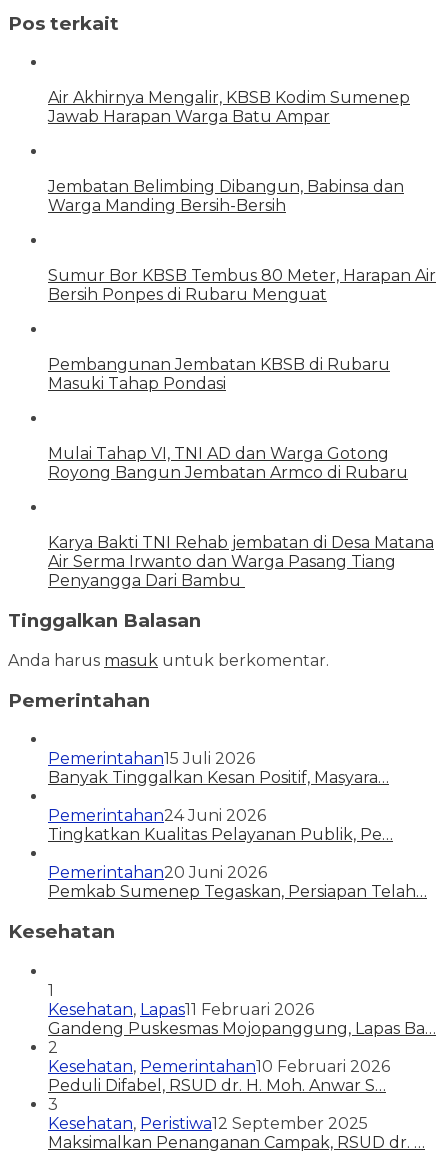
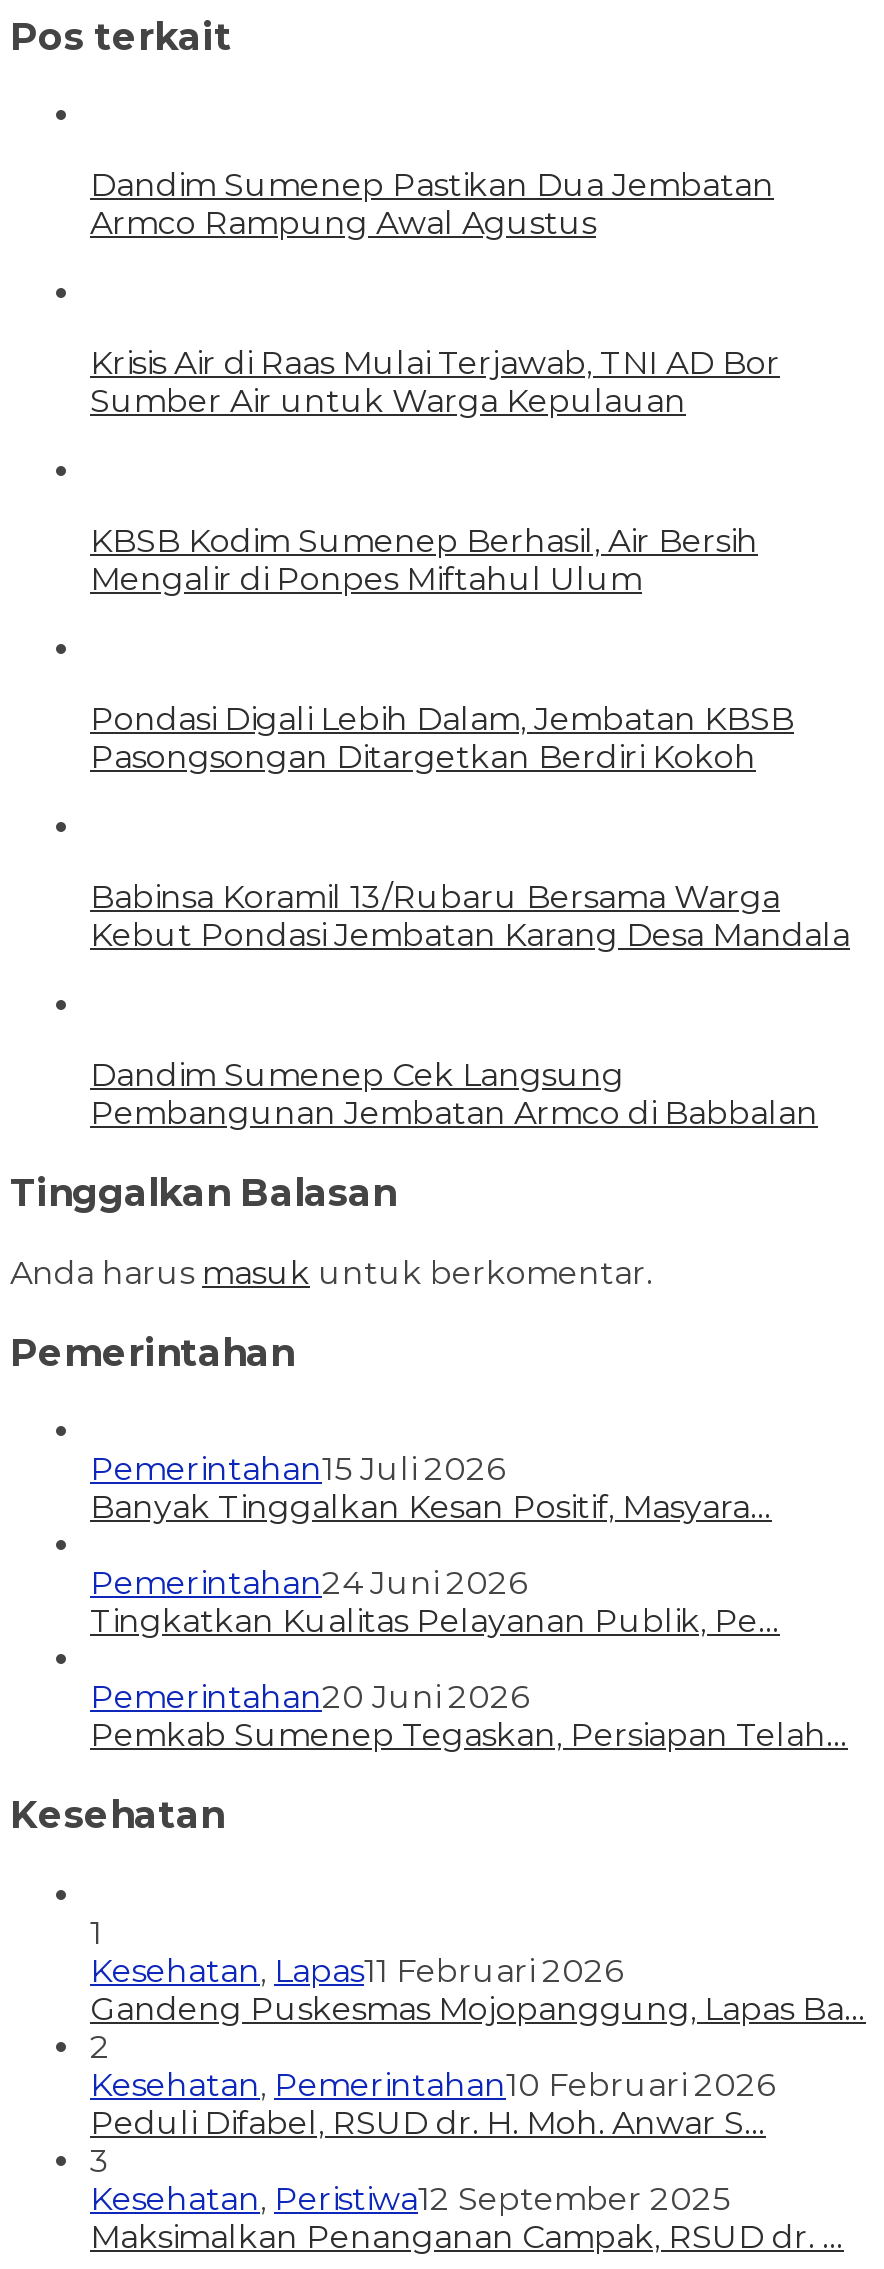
- Air Akhirnya Mengalir, KBSB Kodim Sumenep
- Jawab Harapan Warga Batu Ampar
+ Dandim Sumenep Pastikan Dua Jembatan
+ Armco Rampung Awal Agustus

- Jembatan Belimbing Dibangun, Babinsa dan
- Warga Manding Bersih-Bersih
+ Krisis Air di Raas Mulai Terjawab, TNI AD Bor
+ Sumber Air untuk Warga Kepulauan

- Sumur Bor KBSB Tembus 80 Meter, Harapan Air
- Bersih Ponpes di Rubaru Menguat
+ KBSB Kodim Sumenep Berhasil, Air Bersih
+ Mengalir di Ponpes Miftahul Ulum

- Pembangunan Jembatan KBSB di Rubaru
- Masuki Tahap Pondasi
+ Pondasi Digali Lebih Dalam, Jembatan KBSB
+ Pasongsongan Ditargetkan Berdiri Kokoh

- Mulai Tahap VI, TNI AD dan Warga Gotong
- Royong Bangun Jembatan Armco di Rubaru
+ Babinsa Koramil 13/Rubaru Bersama Warga
+ Kebut Pondasi Jembatan Karang Desa Mandala

- Karya Bakti TNI Rehab jembatan di Desa Matana
- Air Serma Irwanto dan Warga Pasang Tiang
- Penyangga Dari Bambu
+ Dandim Sumenep Cek Langsung
+ Pembangunan Jembatan Armco di Babbalan
